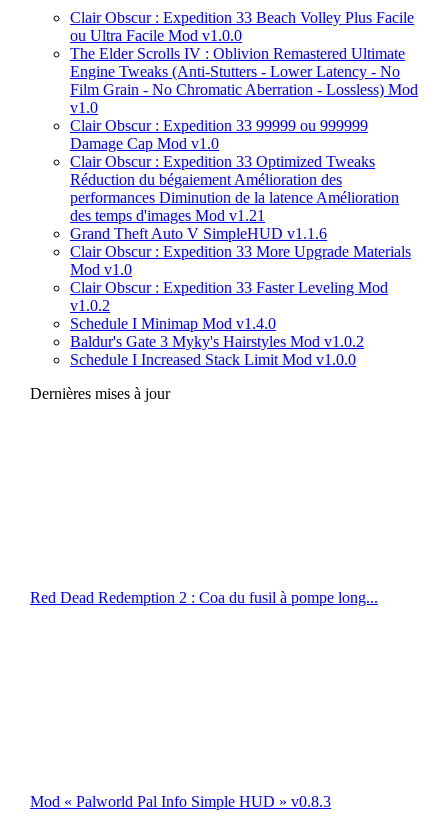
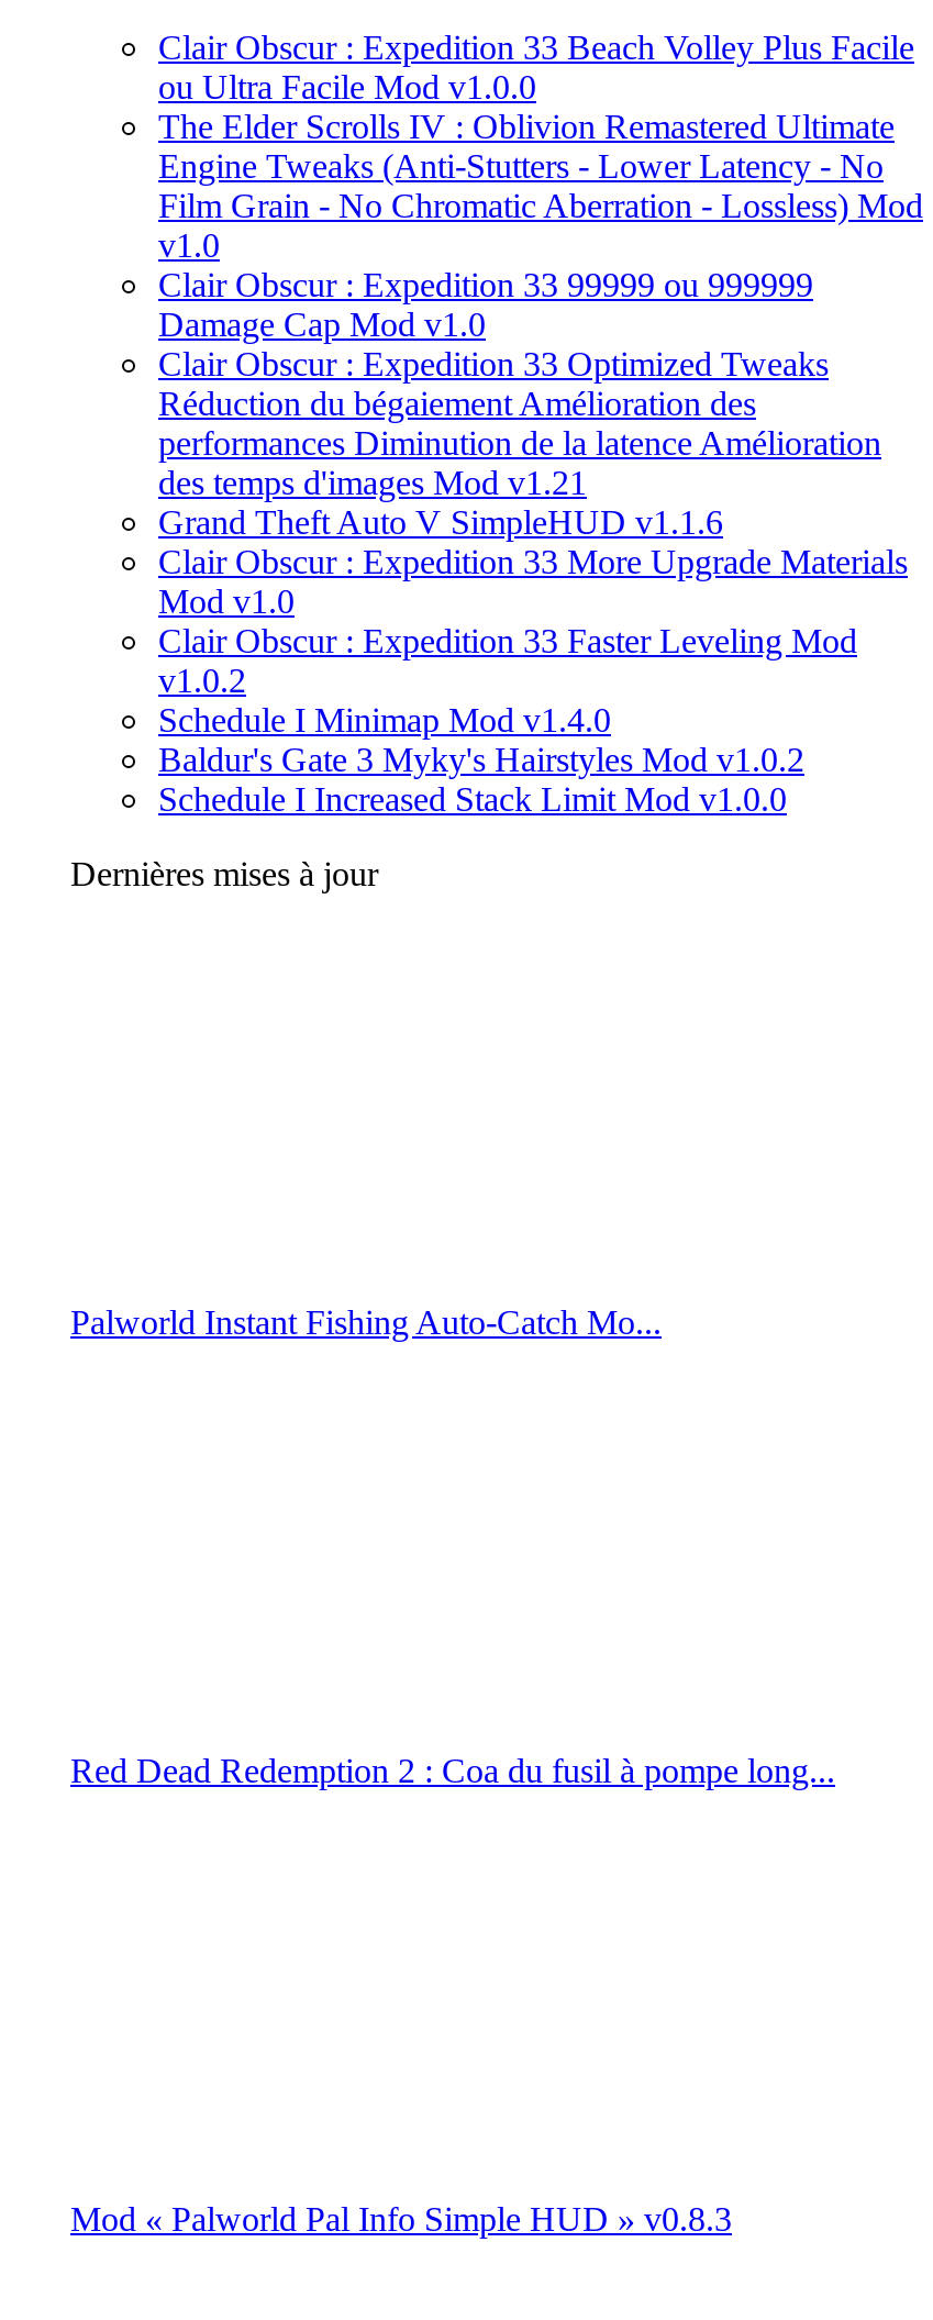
+ Palworld Instant Fishing Auto-Catch Mo...
